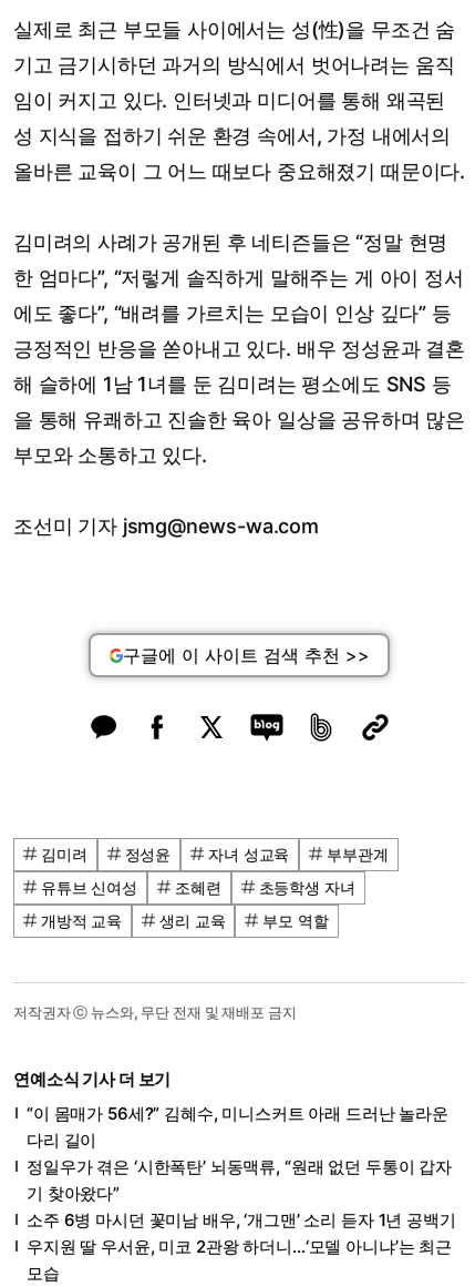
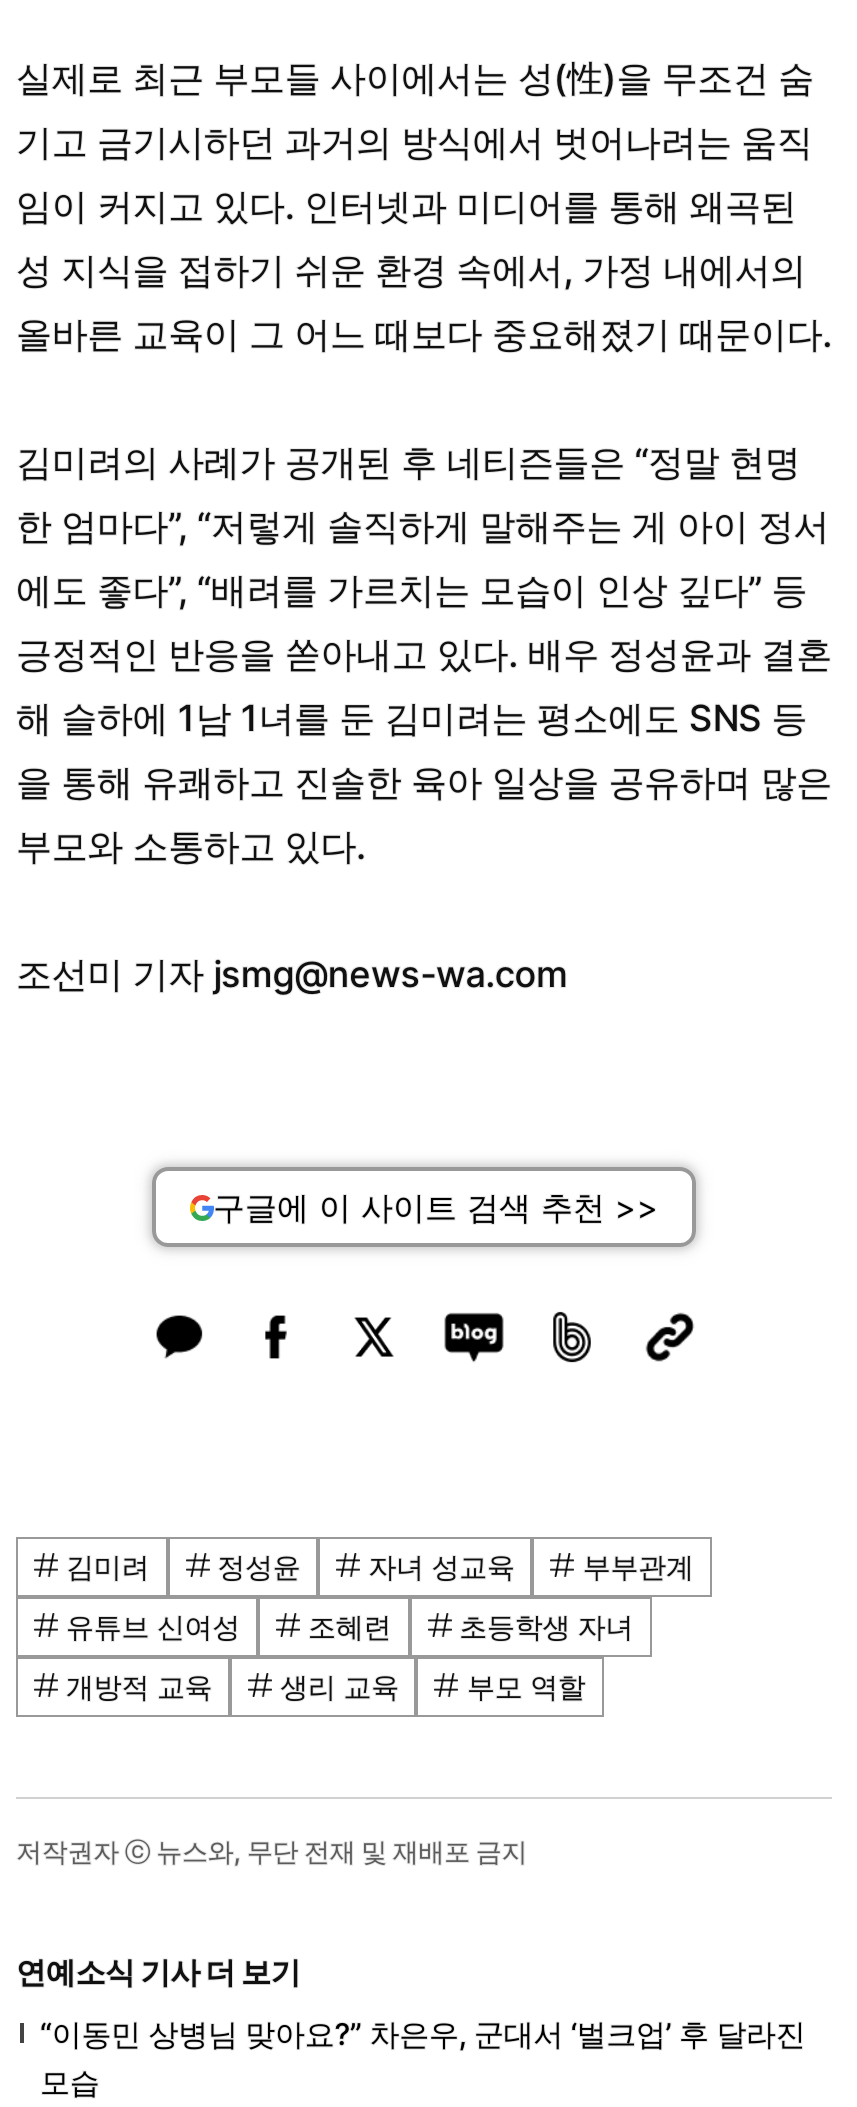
- “이 몸매가 56세?” 김혜수, 미니스커트 아래 드러난 놀라운
- 다리 길이
- 정일우가 겪은 ‘시한폭탄’ 뇌동맥류, “원래 없던 두통이 갑자
- 기 찾아왔다”
- 소주 6병 마시던 꽃미남 배우, ‘개그맨’ 소리 듣자 1년 공백기
- 우지원 딸 우서윤, 미코 2관왕 하더니…‘모델 아니냐’는 최근
+ “이동민 상병님 맞아요?” 차은우, 군대서 ‘벌크업’ 후 달라진
